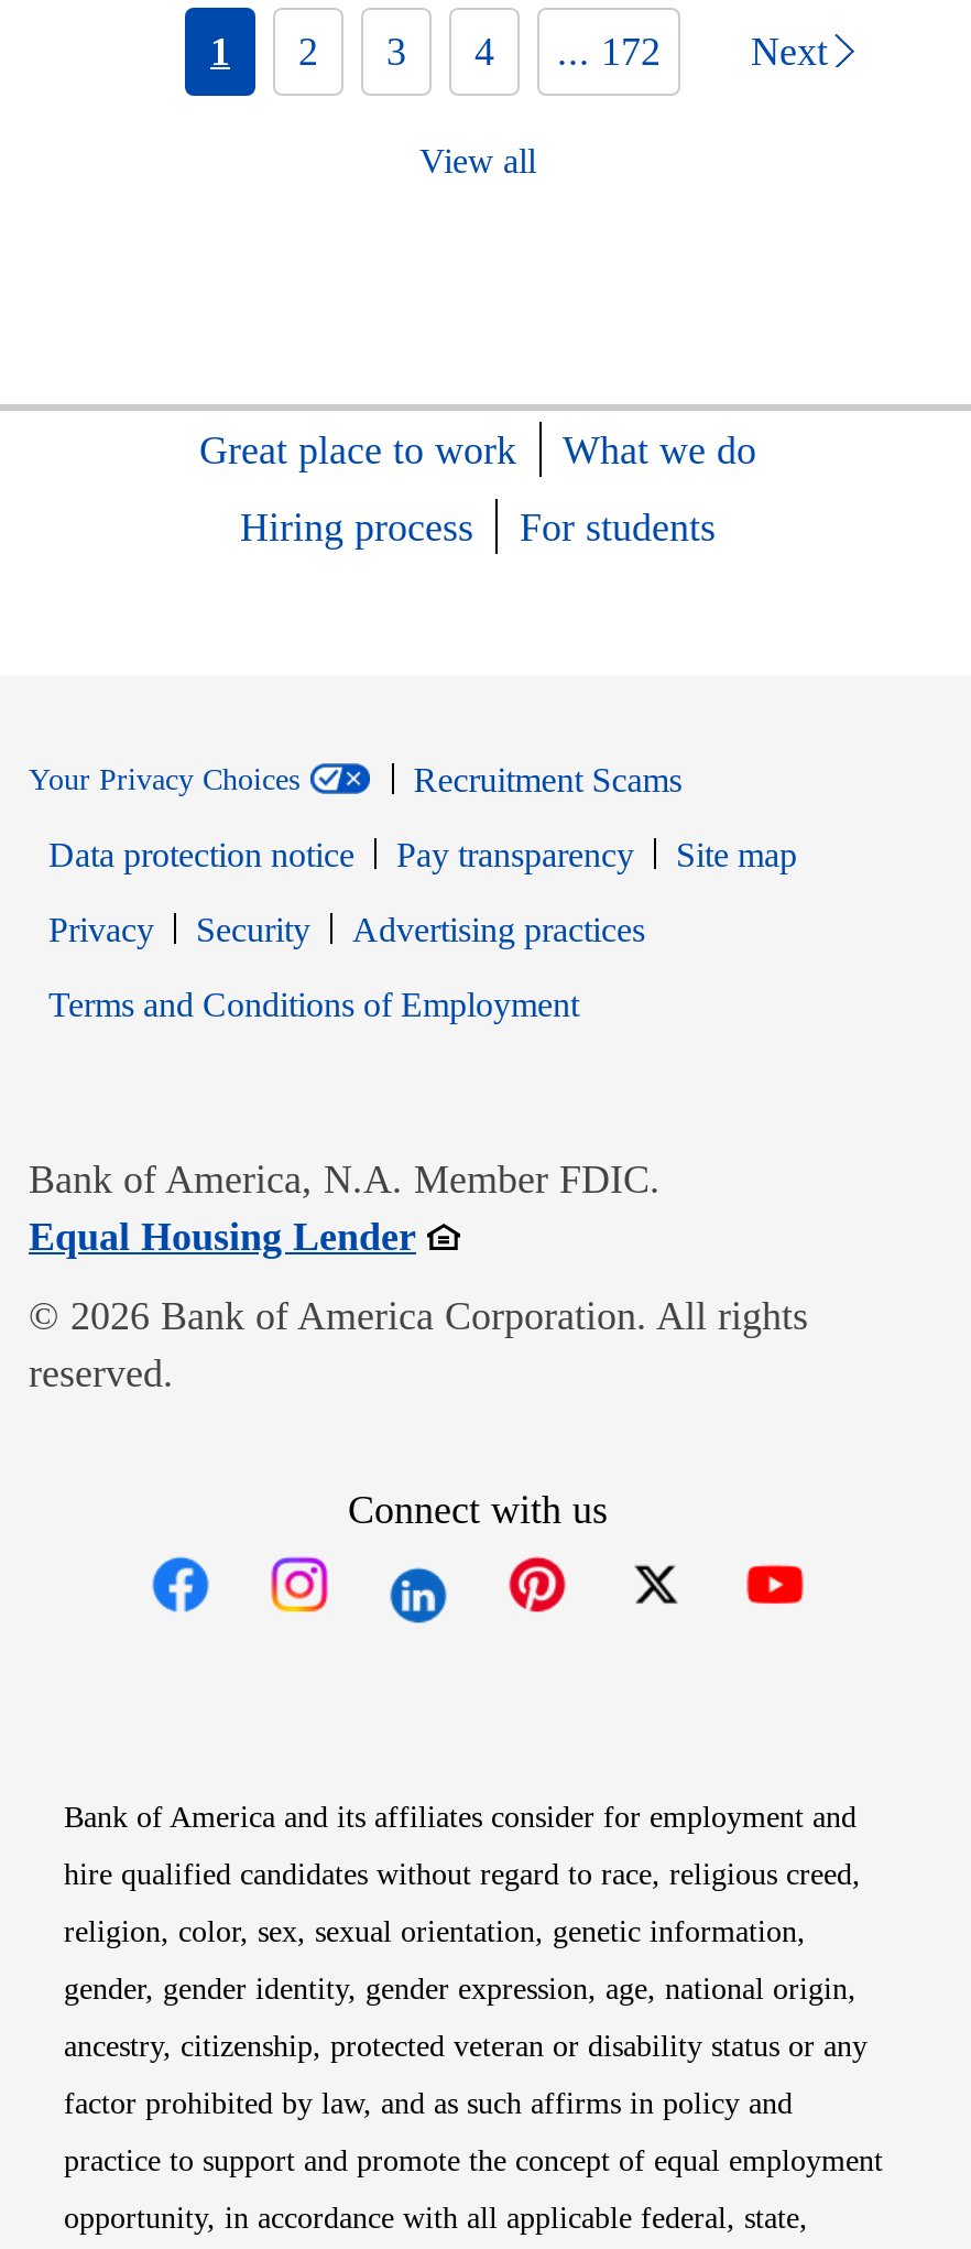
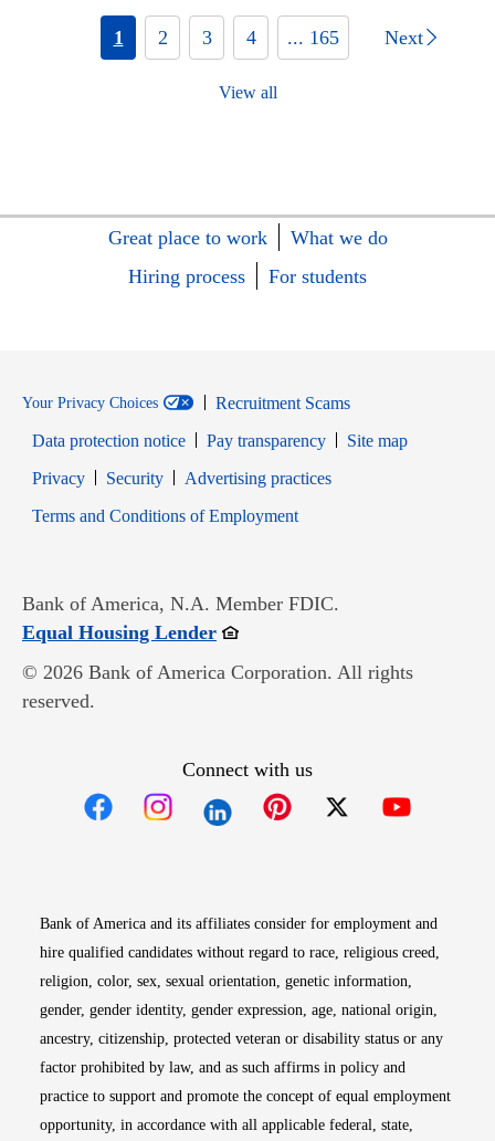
- 1 2 3 4 ... 172
+ 1 2 3 4 ... 165
